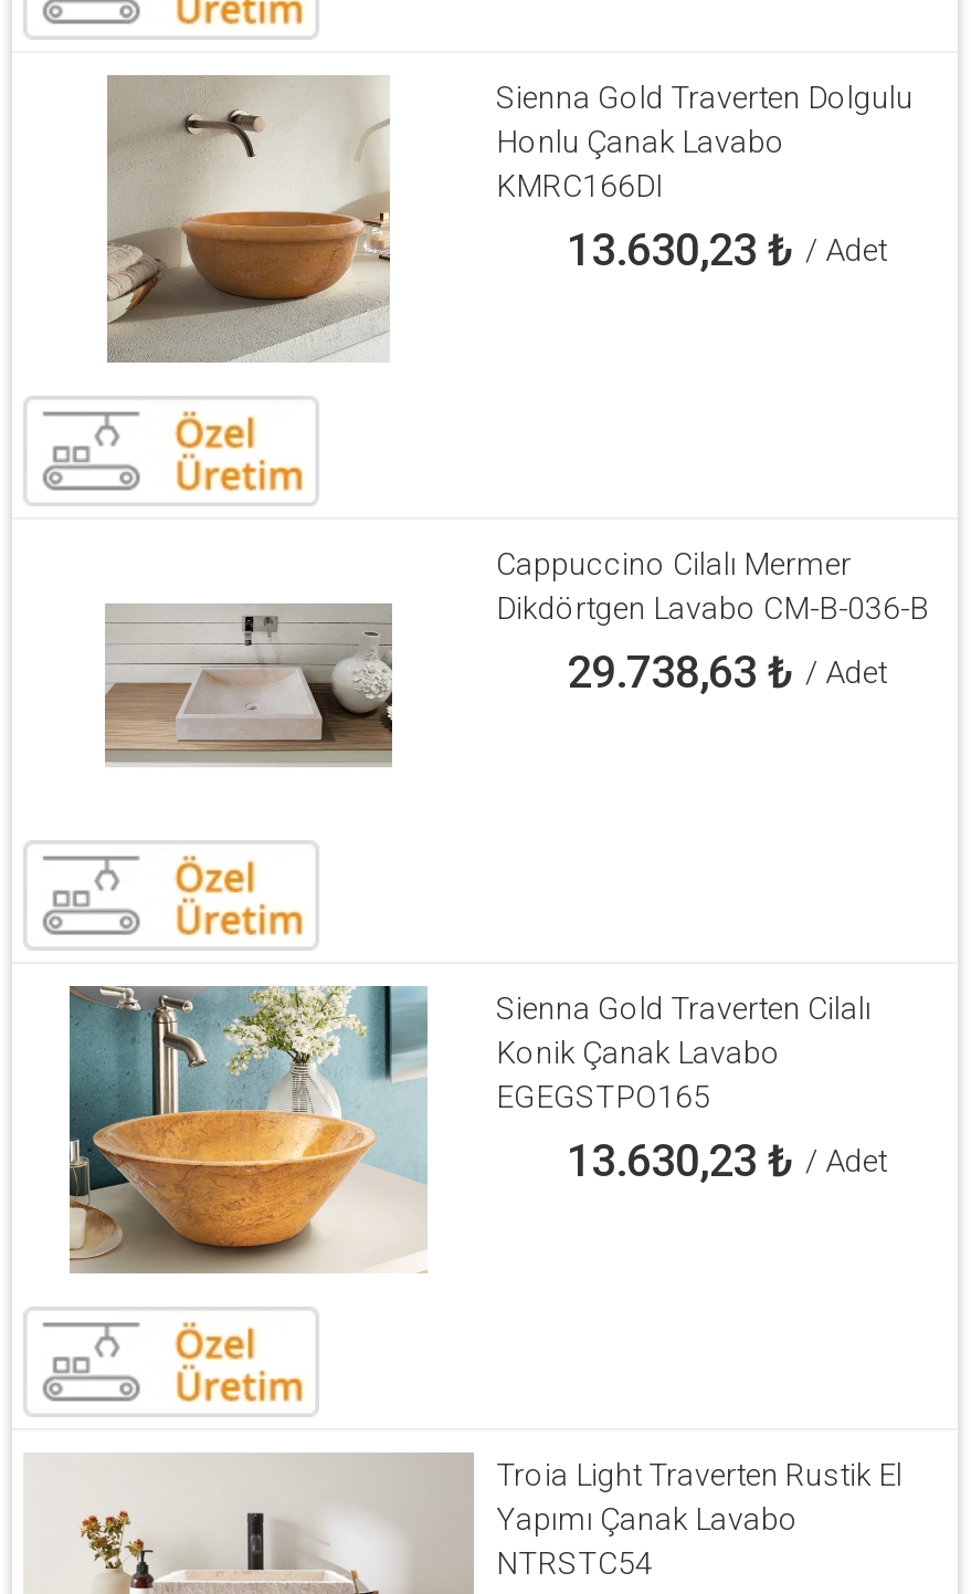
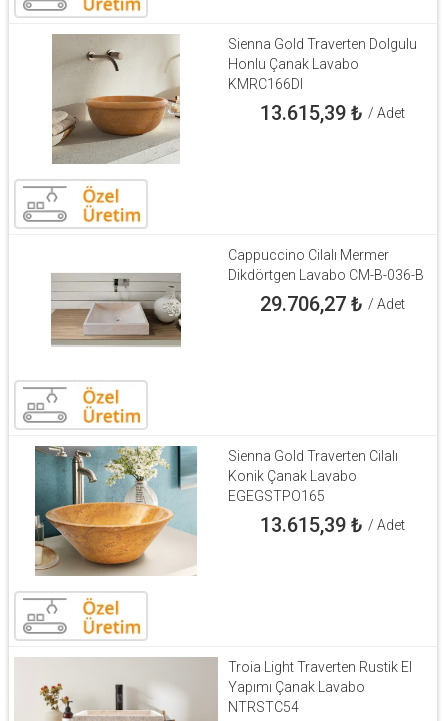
- 13.630,23 ₺ / Adet
+ 13.615,39 ₺ / Adet

- 29.738,63 ₺ / Adet
+ 29.706,27 ₺ / Adet

- 13.630,23 ₺ / Adet
+ 13.615,39 ₺ / Adet
